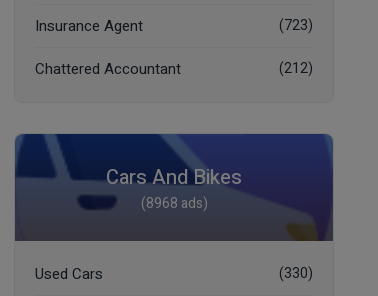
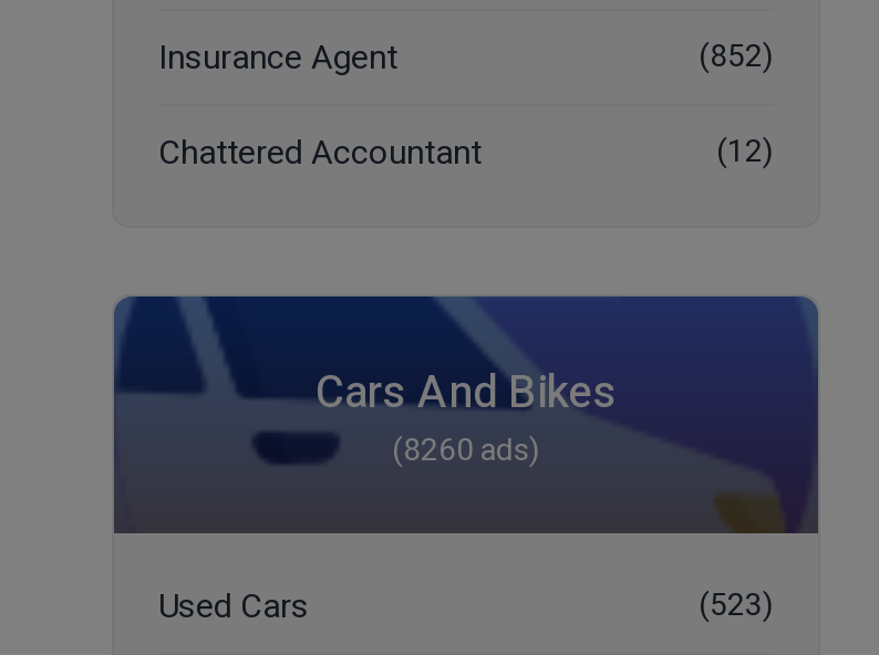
- (723)
+ (852)

- (212)
+ (12)

- (8968 ads)
+ (8260 ads)

- (330)
+ (523)
